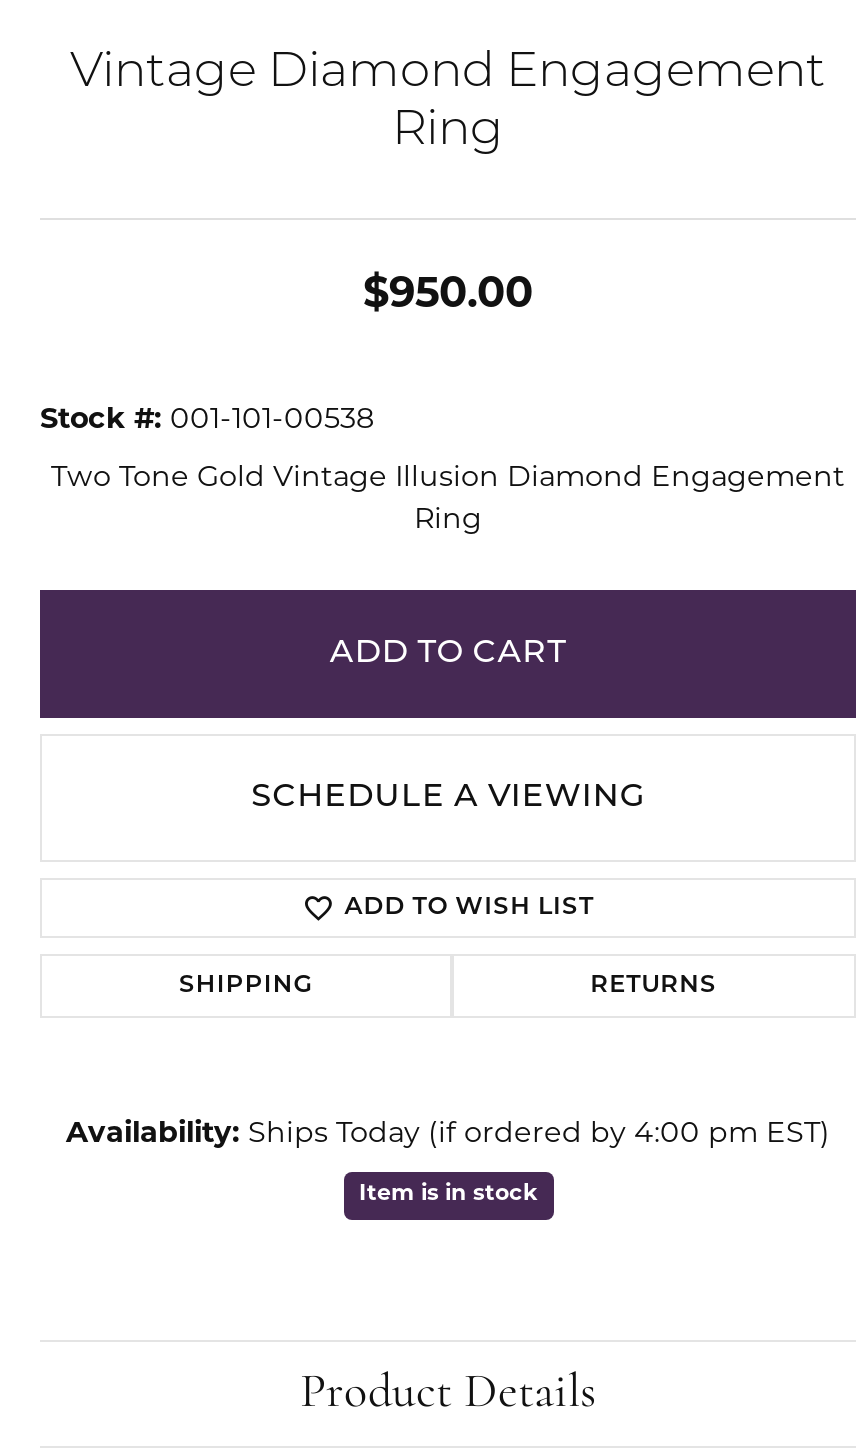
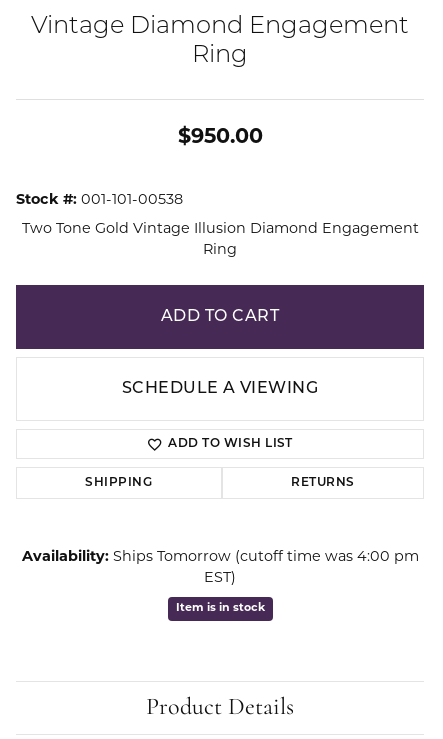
- Availability: Ships Today (if ordered by 4:00 pm EST)
+ Availability: Ships Tomorrow (cutoff time was 4:00 pm
+ EST)
